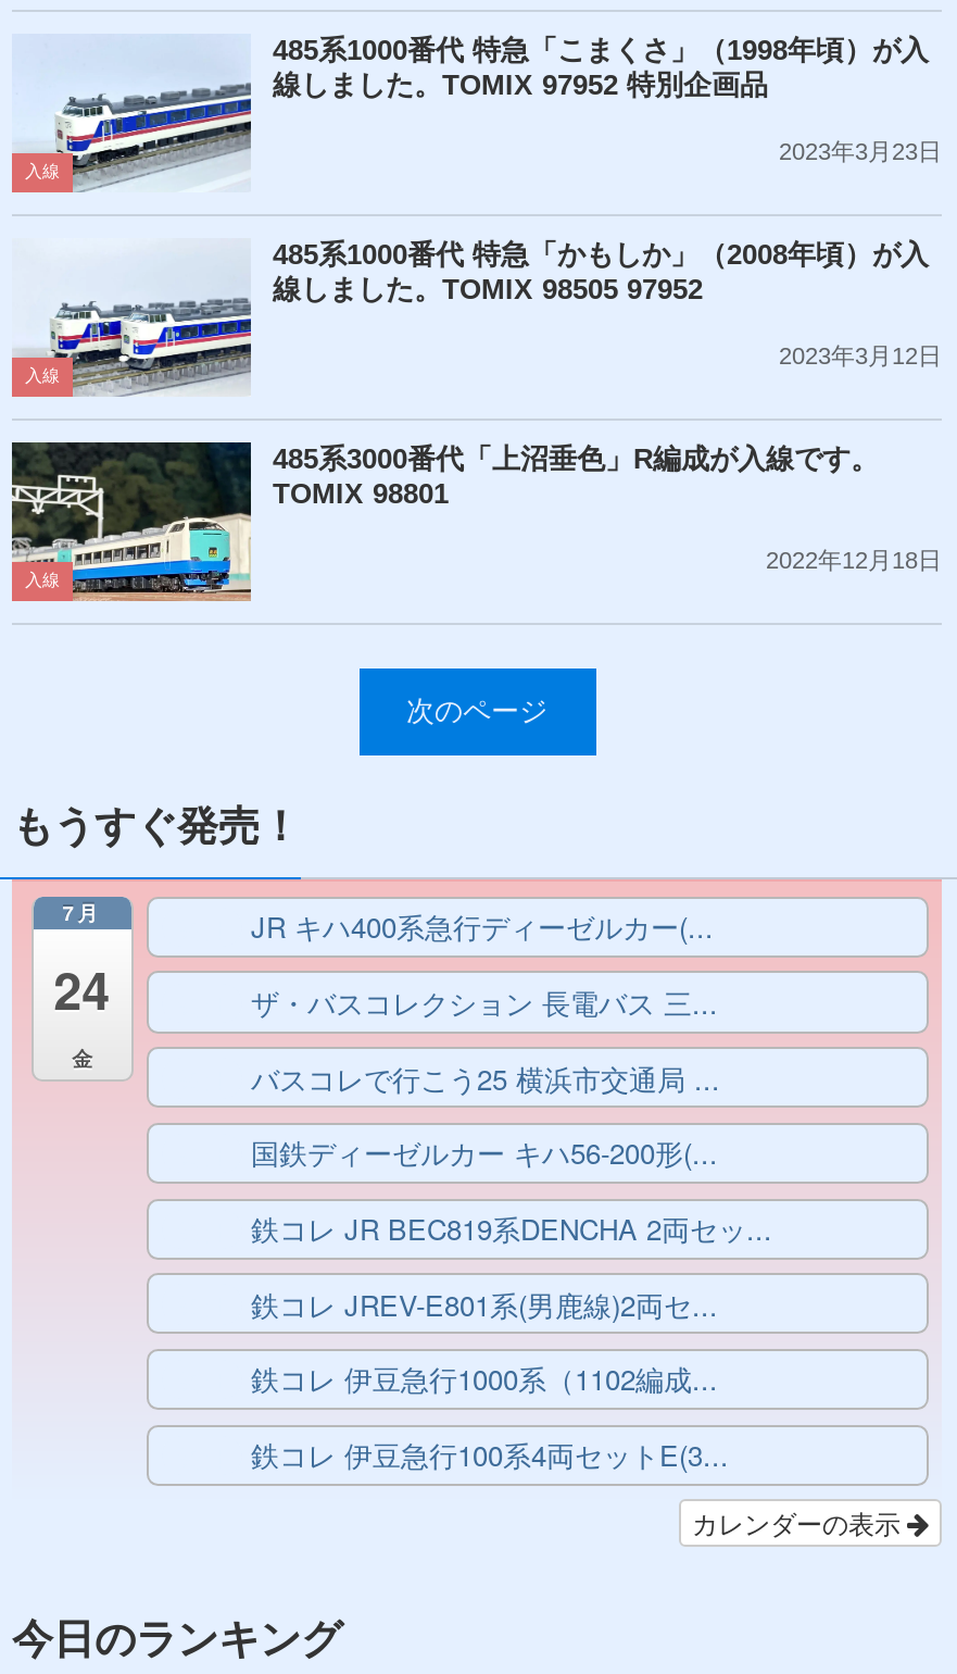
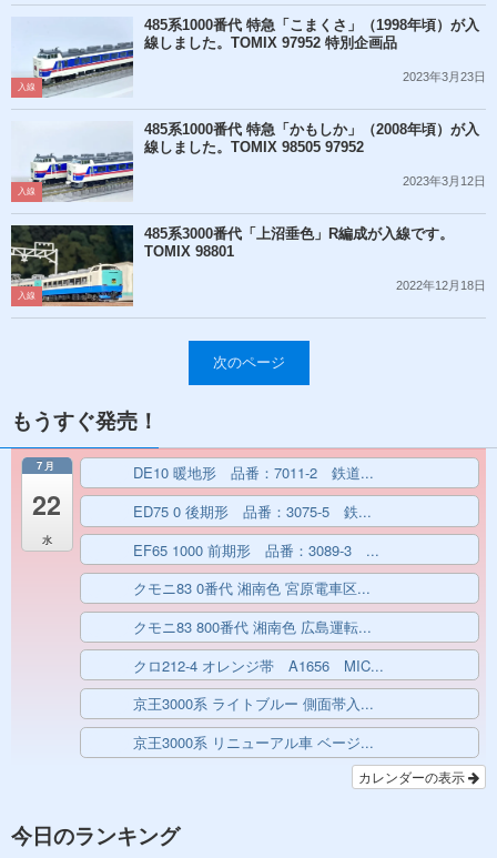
- JR キハ400系急行ディーゼルカー(...
+ DE10 暖地形 品番：7011-2 鉄道...

- 24
- 金
+ 22
+ 水

- ザ・バスコレクション 長電バス 三...
+ ED75 0 後期形 品番：3075-5 鉄...

- バスコレで行こう25 横浜市交通局 ...
+ EF65 1000 前期形 品番：3089-3 ...

- 国鉄ディーゼルカー キハ56-200形(...
+ クモニ83 0番代 湘南色 宮原電車区...

- 鉄コレ JR BEC819系DENCHA 2両セッ...
+ クモニ83 800番代 湘南色 広島運転...

- 鉄コレ JREV-E801系(男鹿線)2両セ...
+ クロ212-4 オレンジ帯 A1656 MIC...

- 鉄コレ 伊豆急行1000系（1102編成...
+ 京王3000系 ライトブルー 側面帯入...

- 鉄コレ 伊豆急行100系4両セットE(3...
+ 京王3000系 リニューアル車 ベージ...
